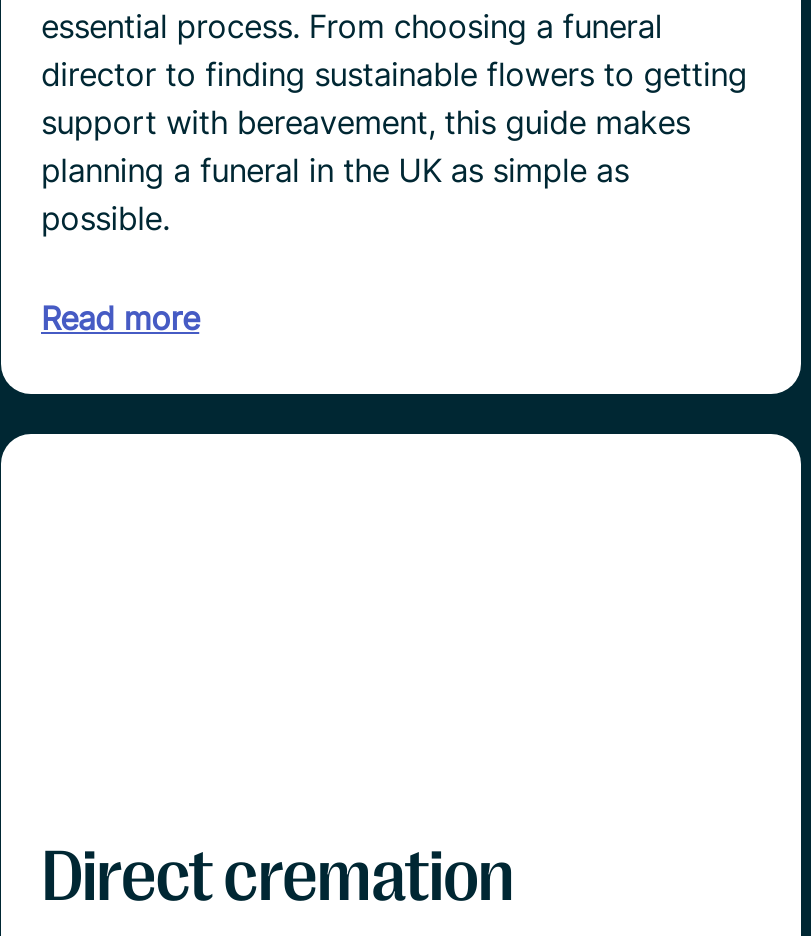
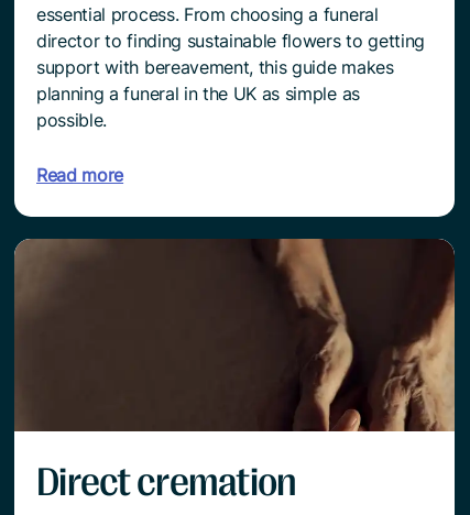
+ [image]
